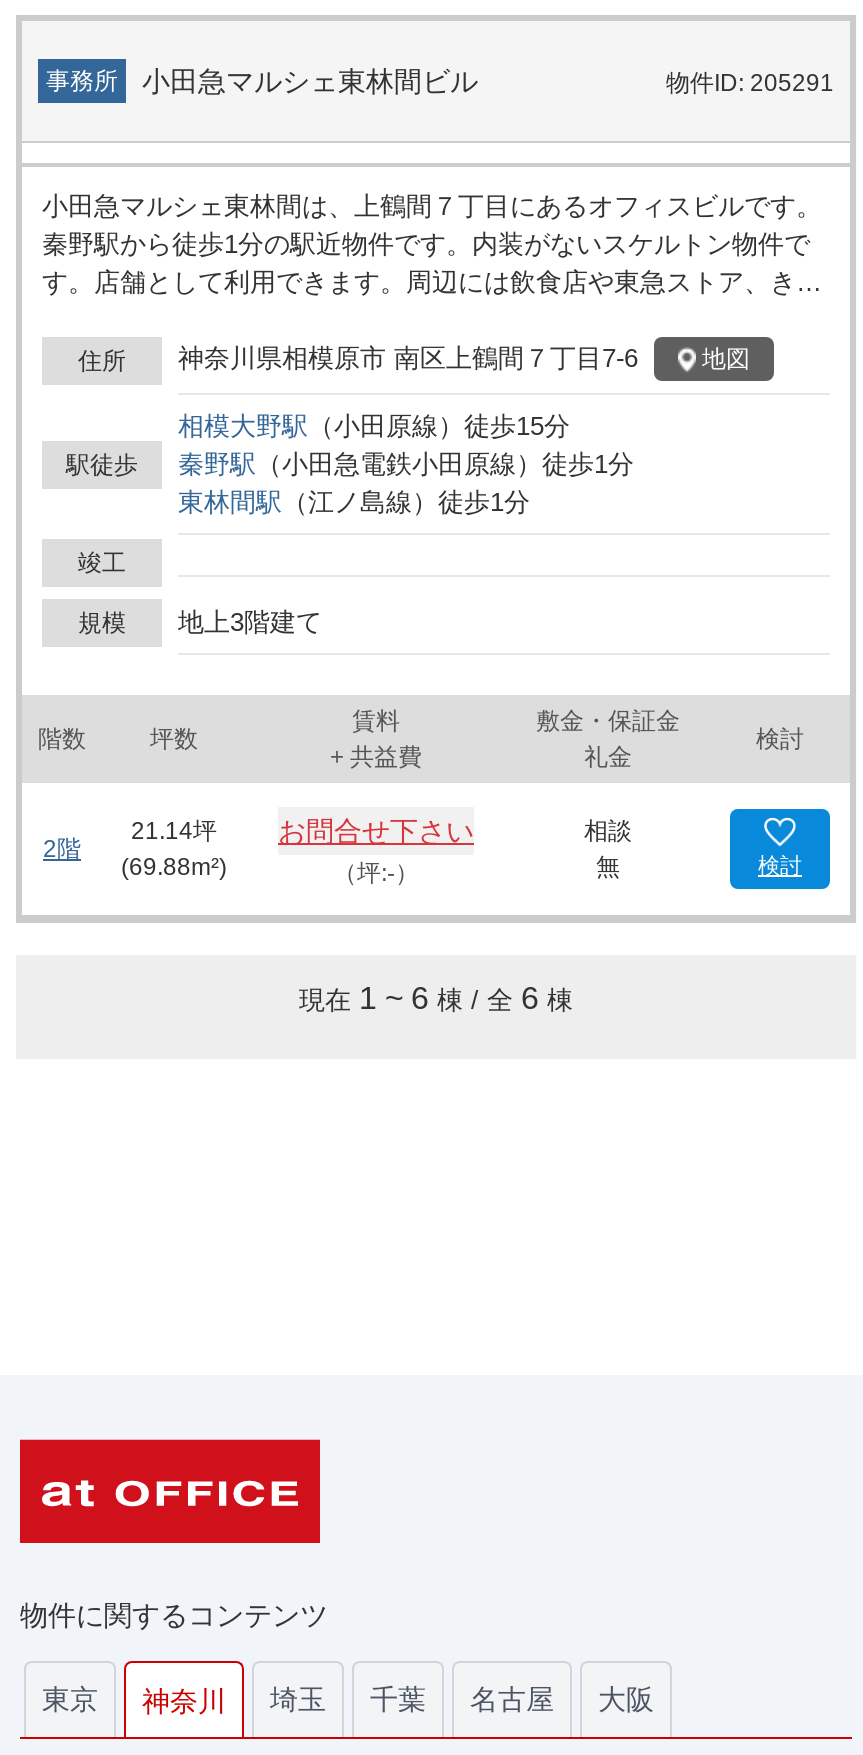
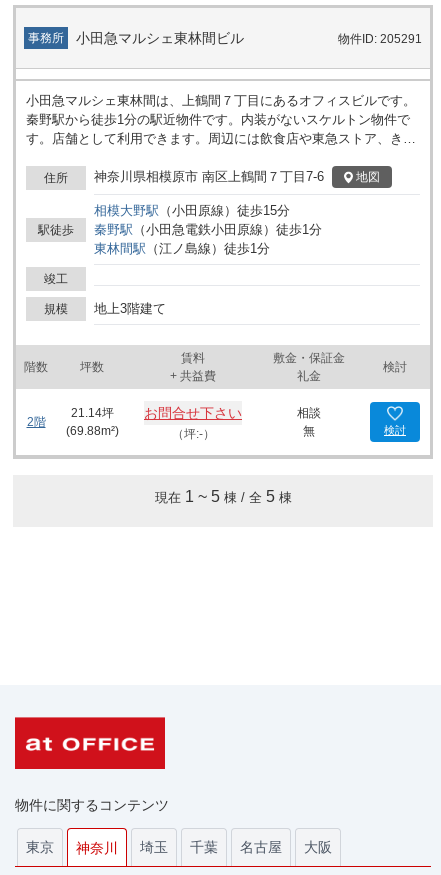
- 現在 1 ~ 6 棟 / 全6棟
+ 現在 1 ~ 5 棟 / 全5棟
